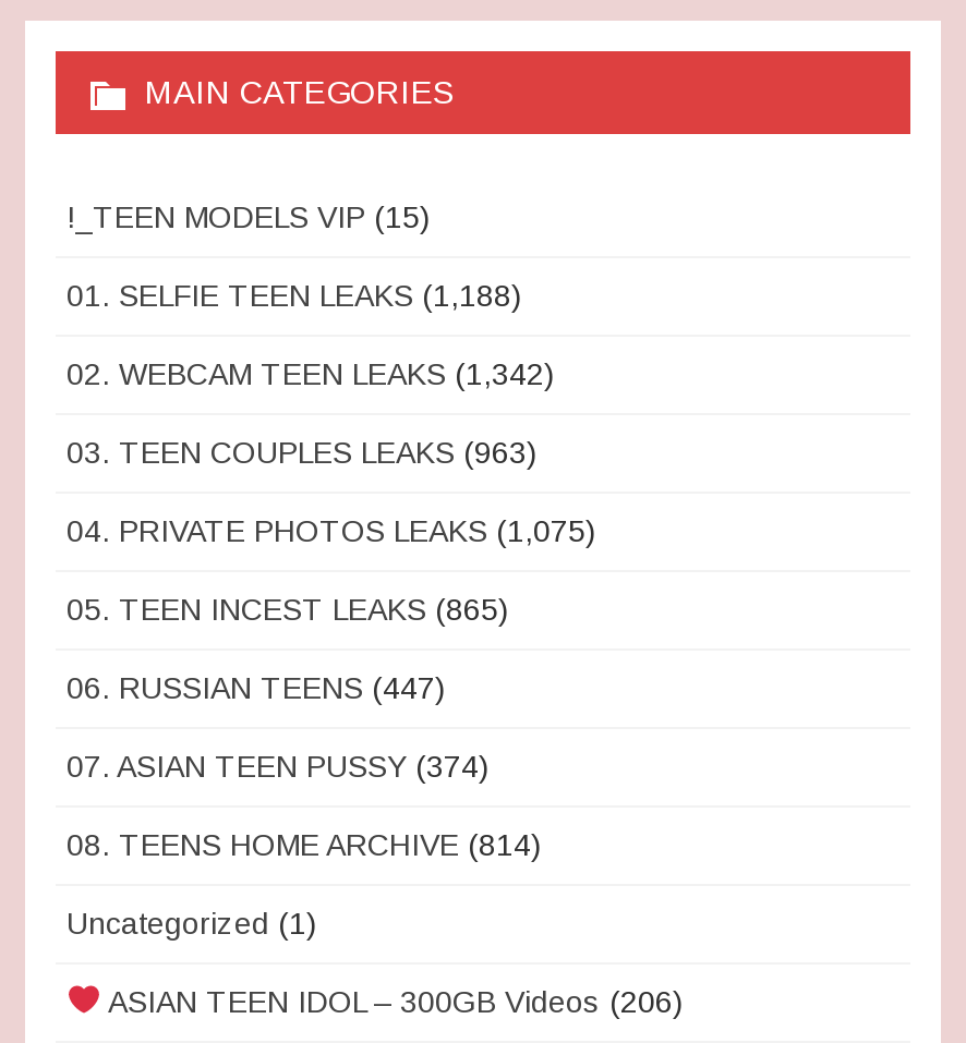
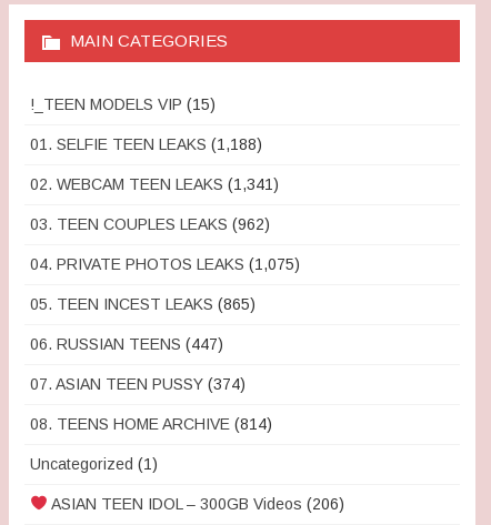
- 02. WEBCAM TEEN LEAKS (1,342)
+ 02. WEBCAM TEEN LEAKS (1,341)

- 03. TEEN COUPLES LEAKS (963)
+ 03. TEEN COUPLES LEAKS (962)
